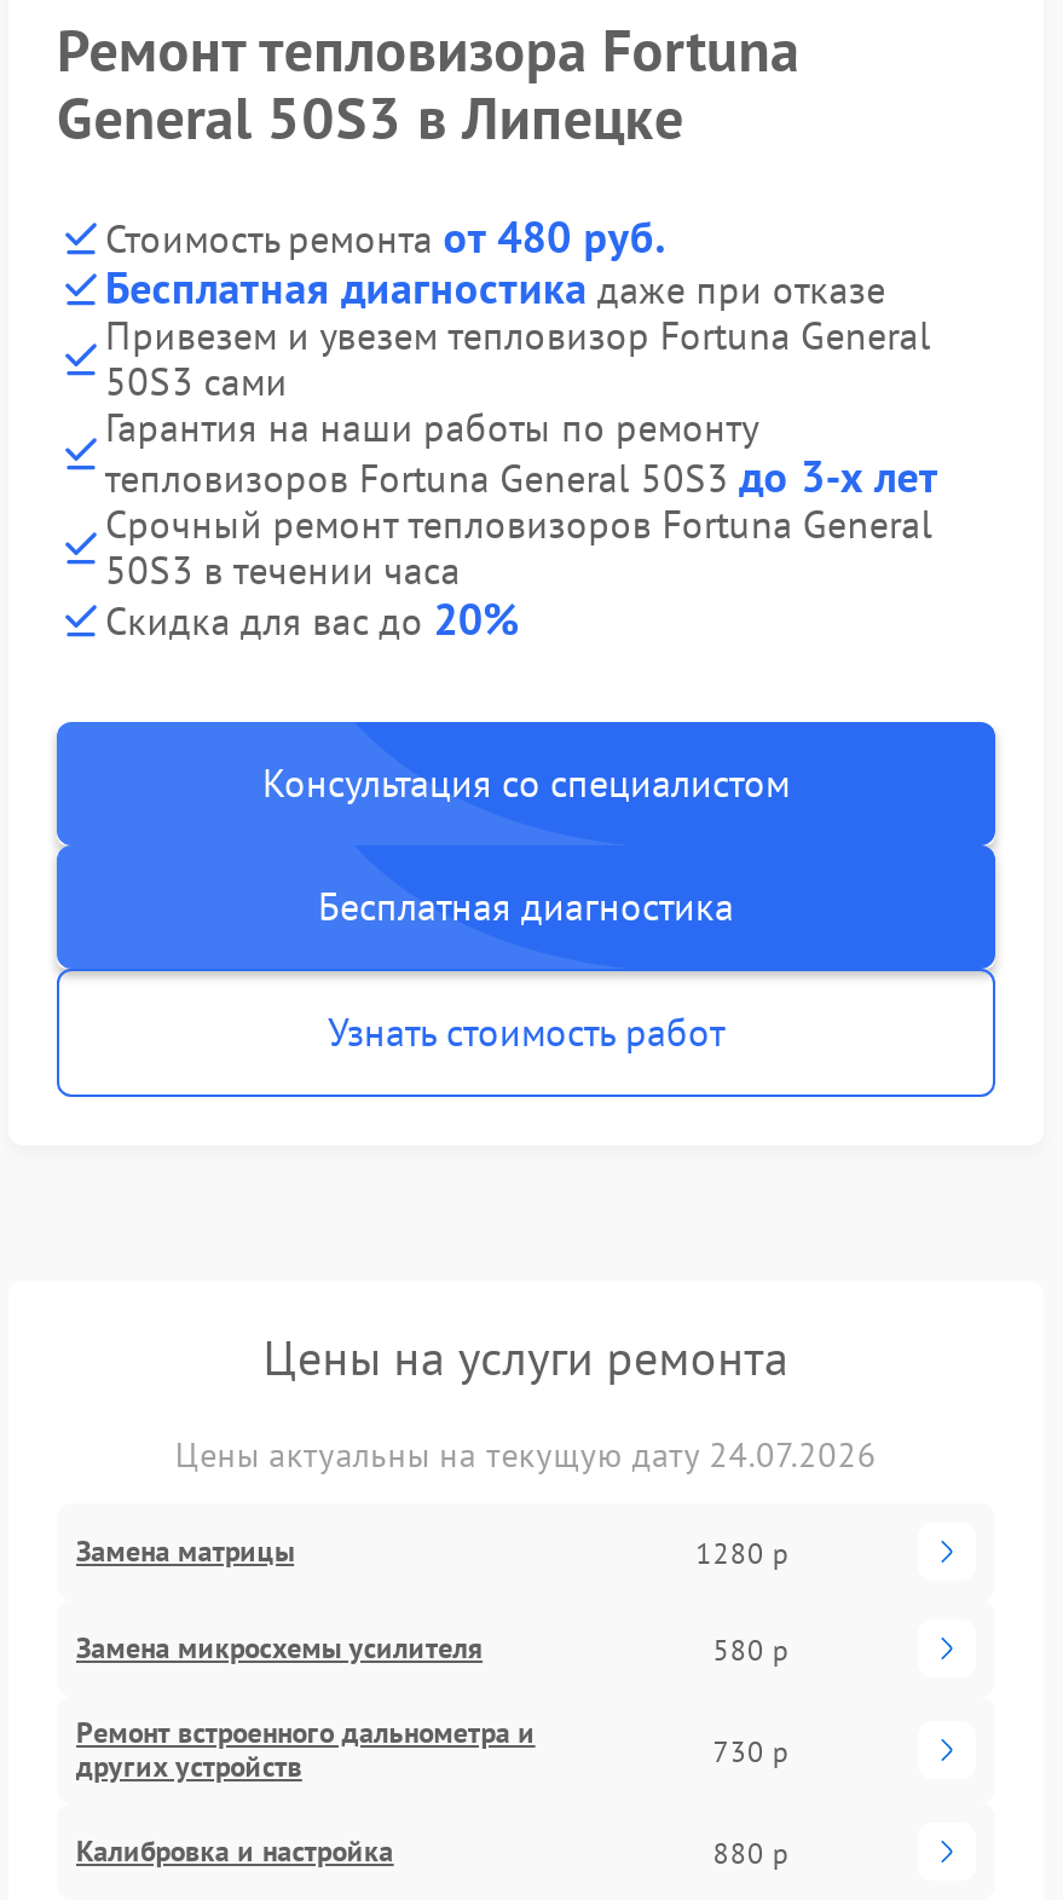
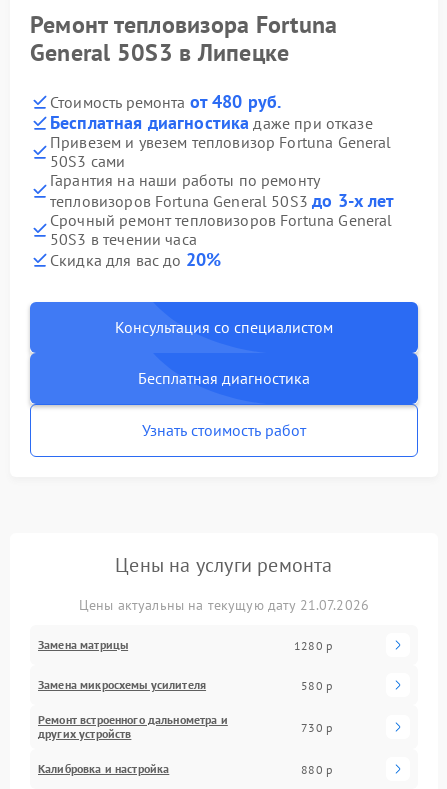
- Цены актуальны на текущую дату 24.07.2026
+ Цены актуальны на текущую дату 21.07.2026
